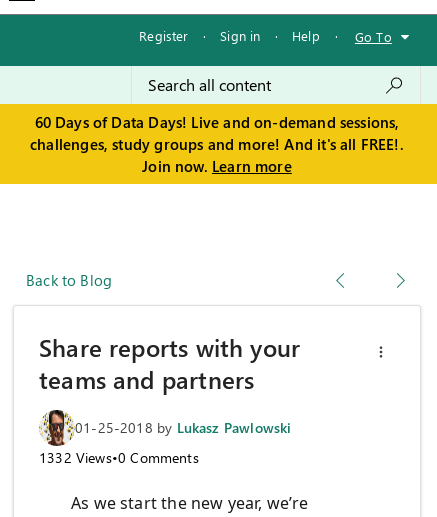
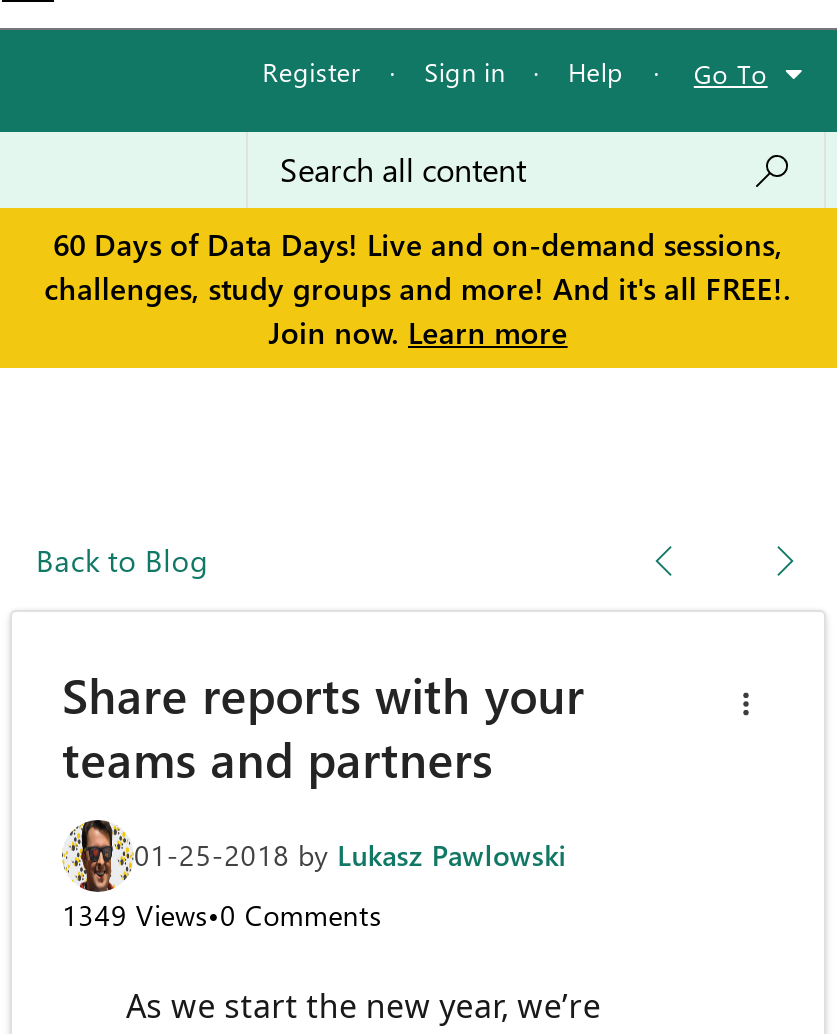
- 1332 Views•0 Comments
+ 1349 Views•0 Comments
